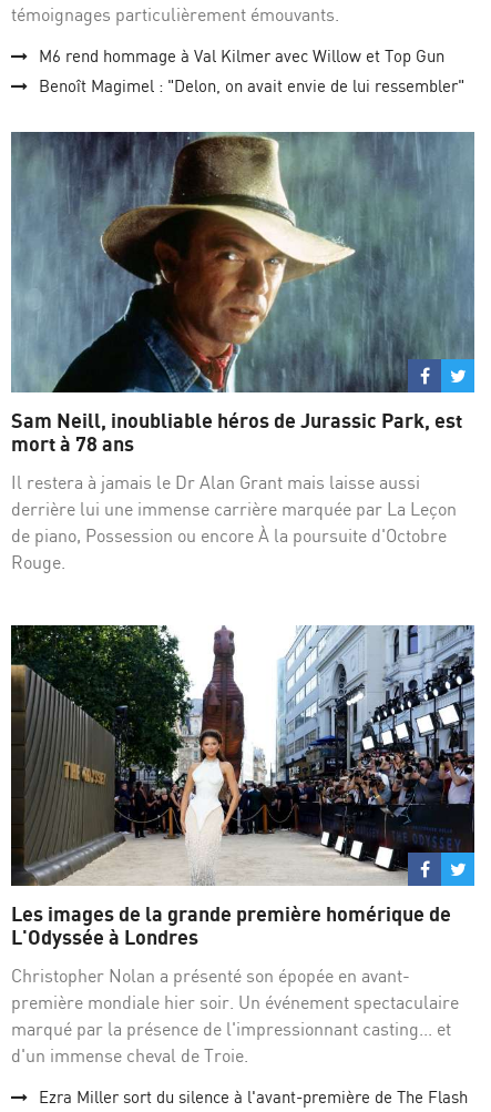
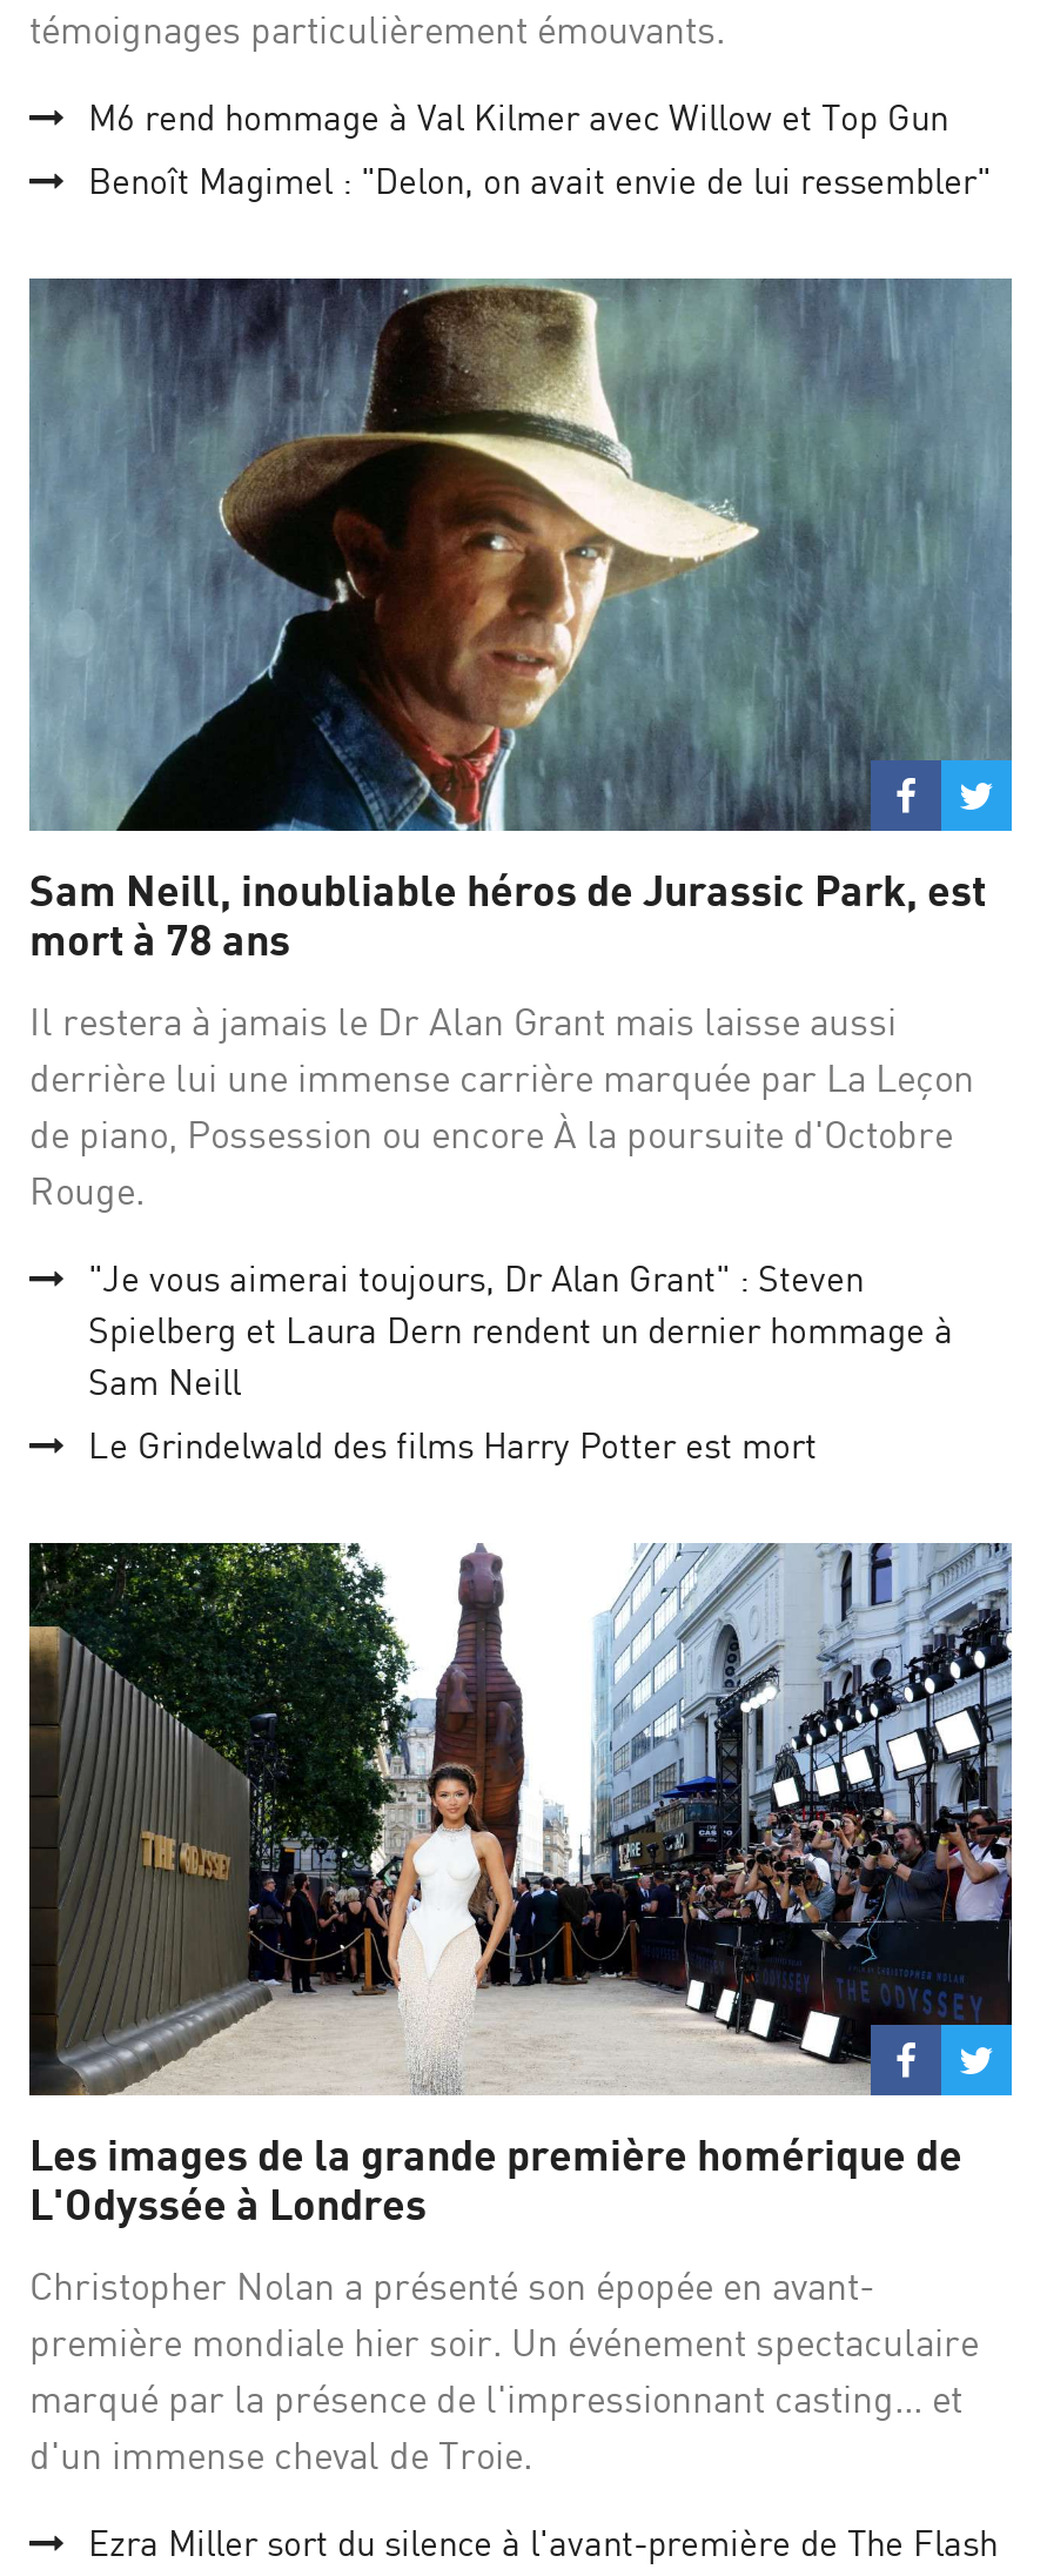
+ "Je vous aimerai toujours, Dr Alan Grant" : Steven
+ Spielberg et Laura Dern rendent un dernier hommage à
+ Sam Neill
+ Le Grindelwald des films Harry Potter est mort
